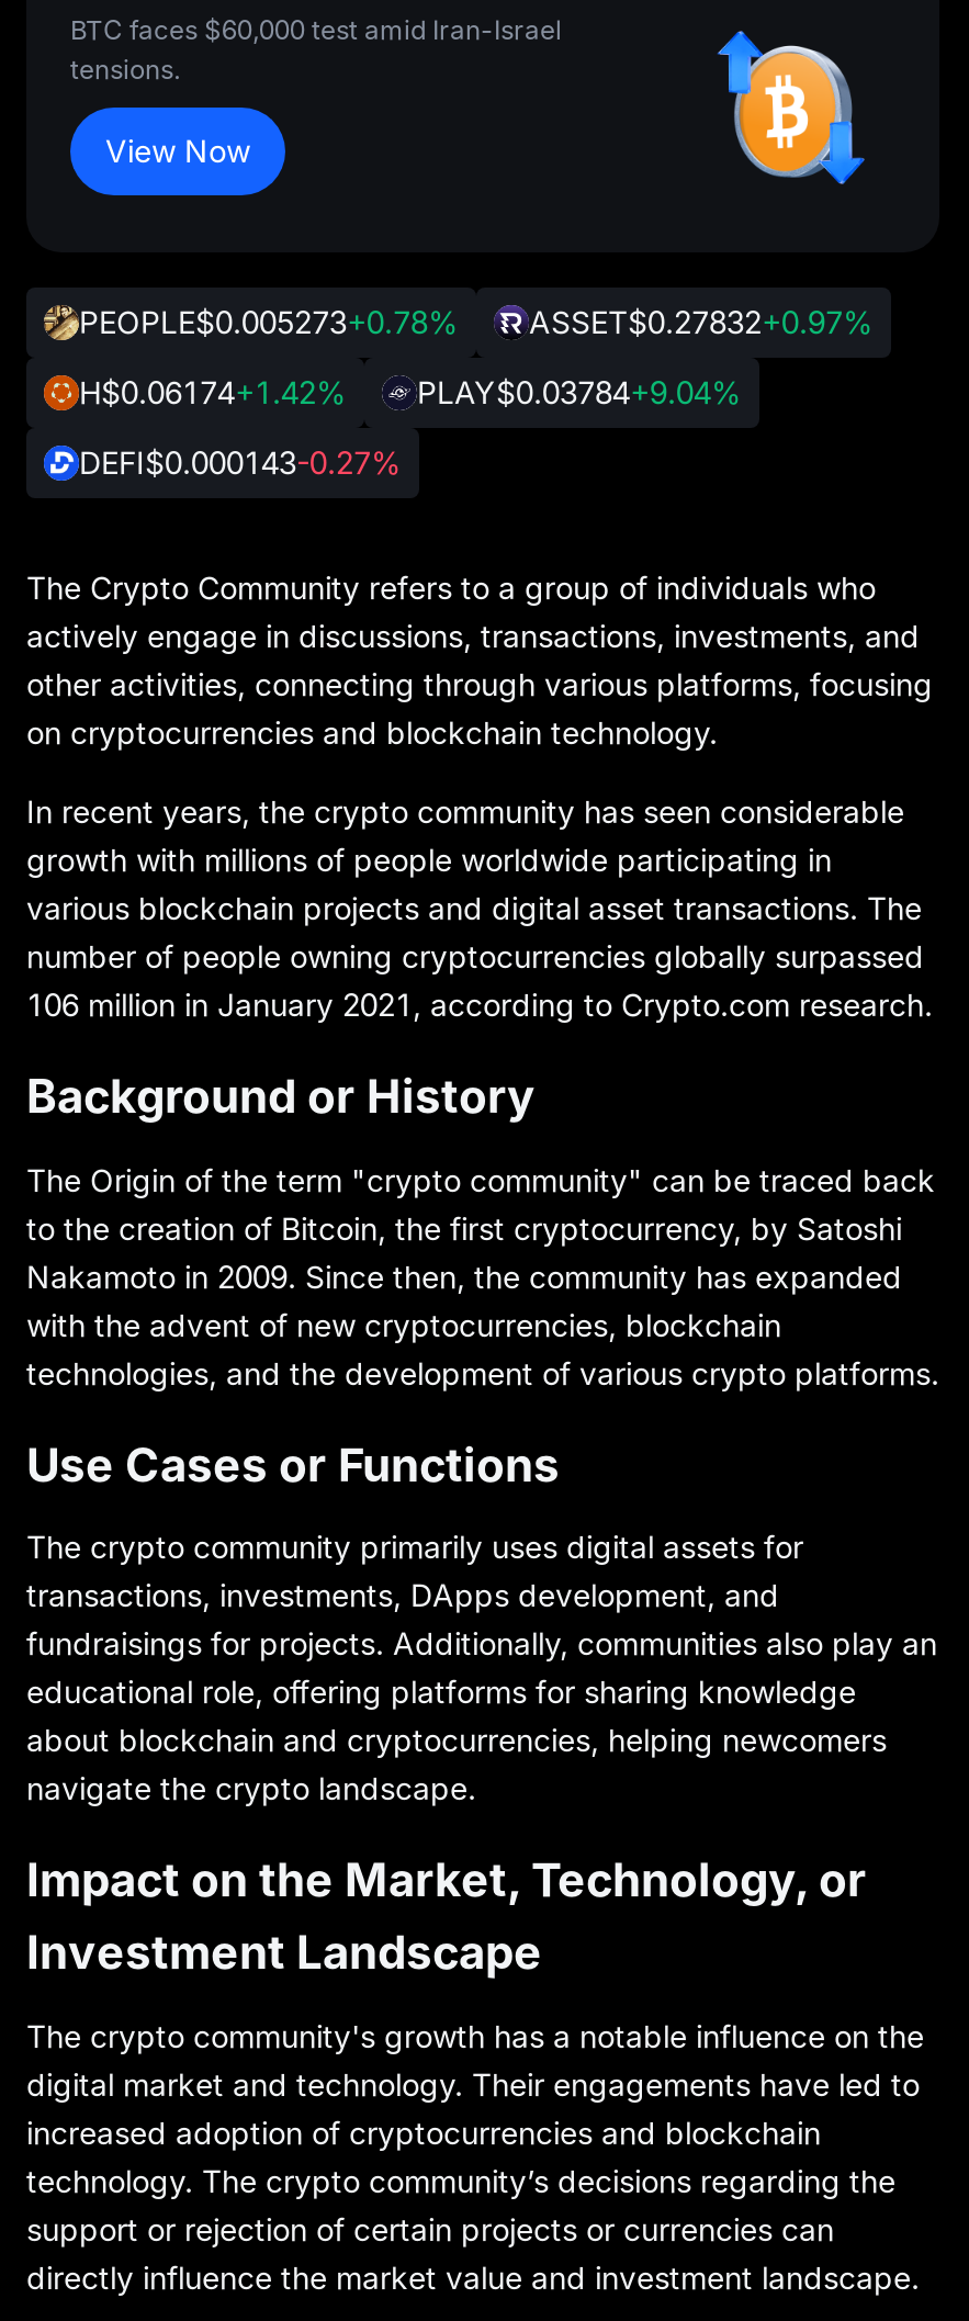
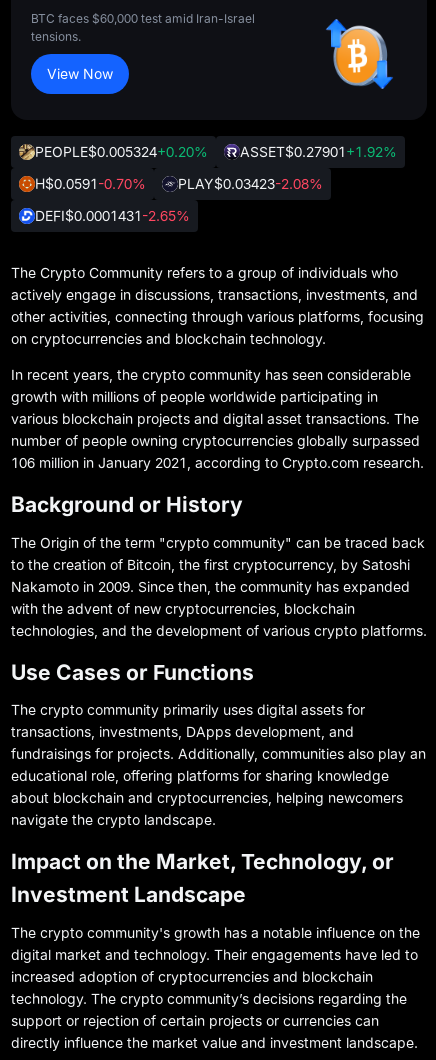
- PEOPLE$0.005273+0.78%
+ PEOPLE$0.005324+0.20%

- ASSET$0.27832+0.97%
+ ASSET$0.27901+1.92%

- H$0.06174+1.42%
+ H$0.0591-0.70%

- PLAY$0.03784+9.04%
+ PLAY$0.03423-2.08%

- DEFI$0.000143-0.27%
+ DEFI$0.0001431-2.65%
